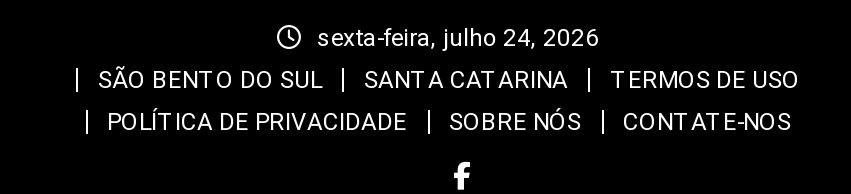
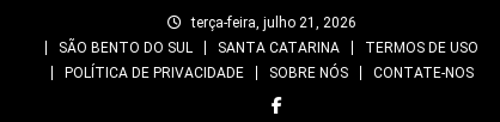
- sexta-feira, julho 24, 2026
+ terça-feira, julho 21, 2026
